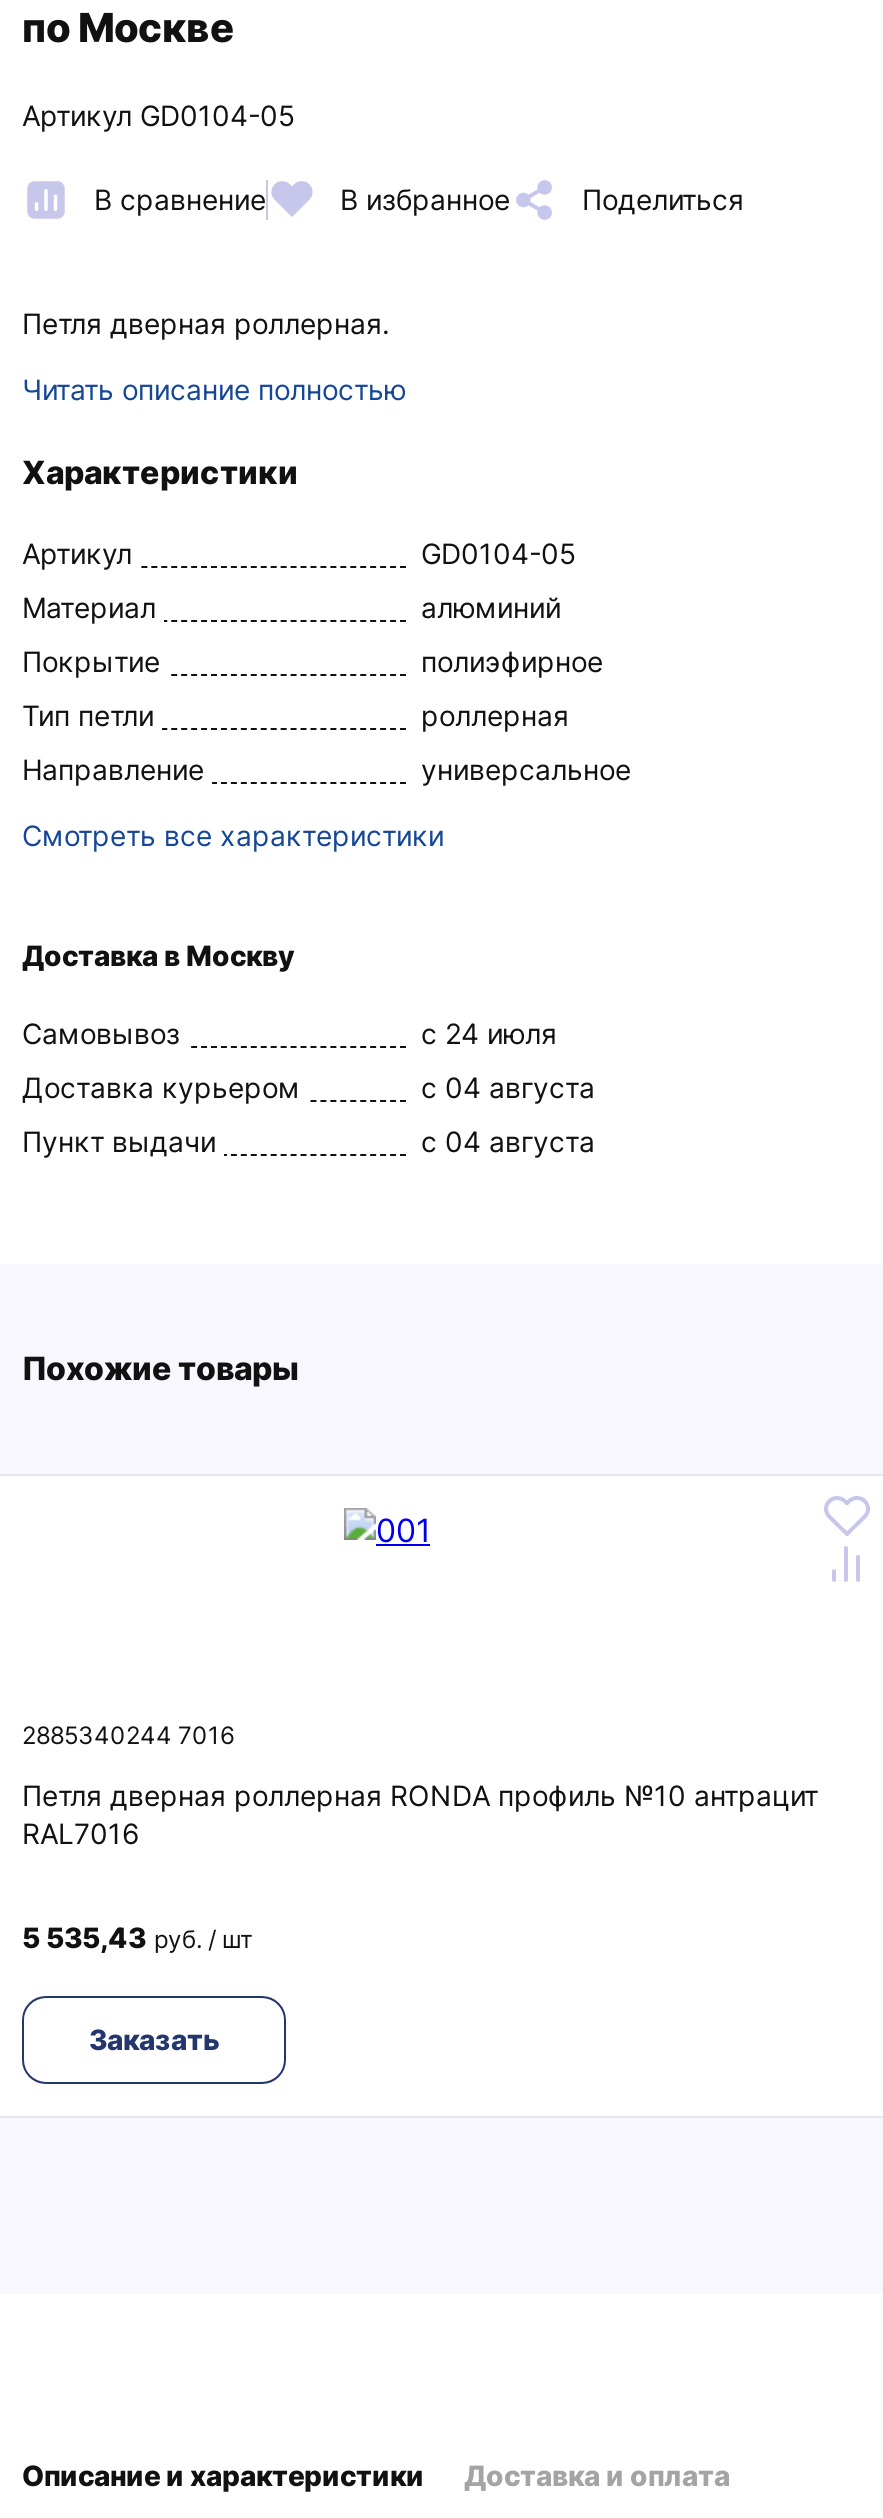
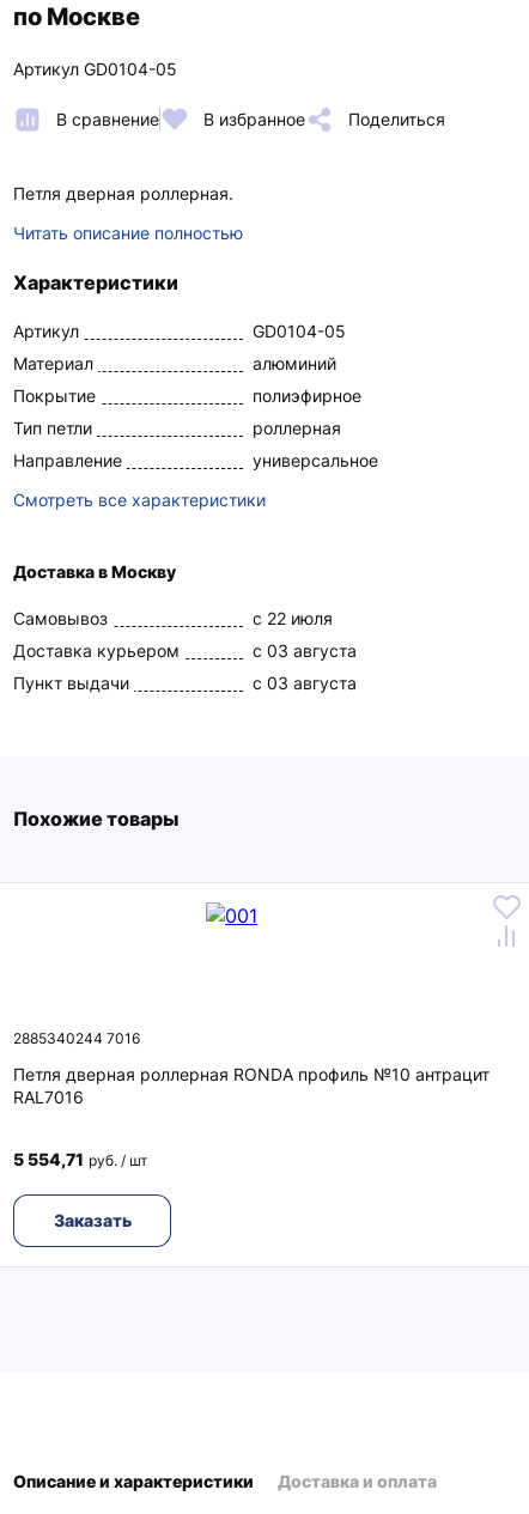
- c 24 июля
+ c 22 июля

- c 04 августа
+ c 03 августа

- c 04 августа
+ c 03 августа

- 5 535,43 руб. / шт
+ 5 554,71 руб. / шт
